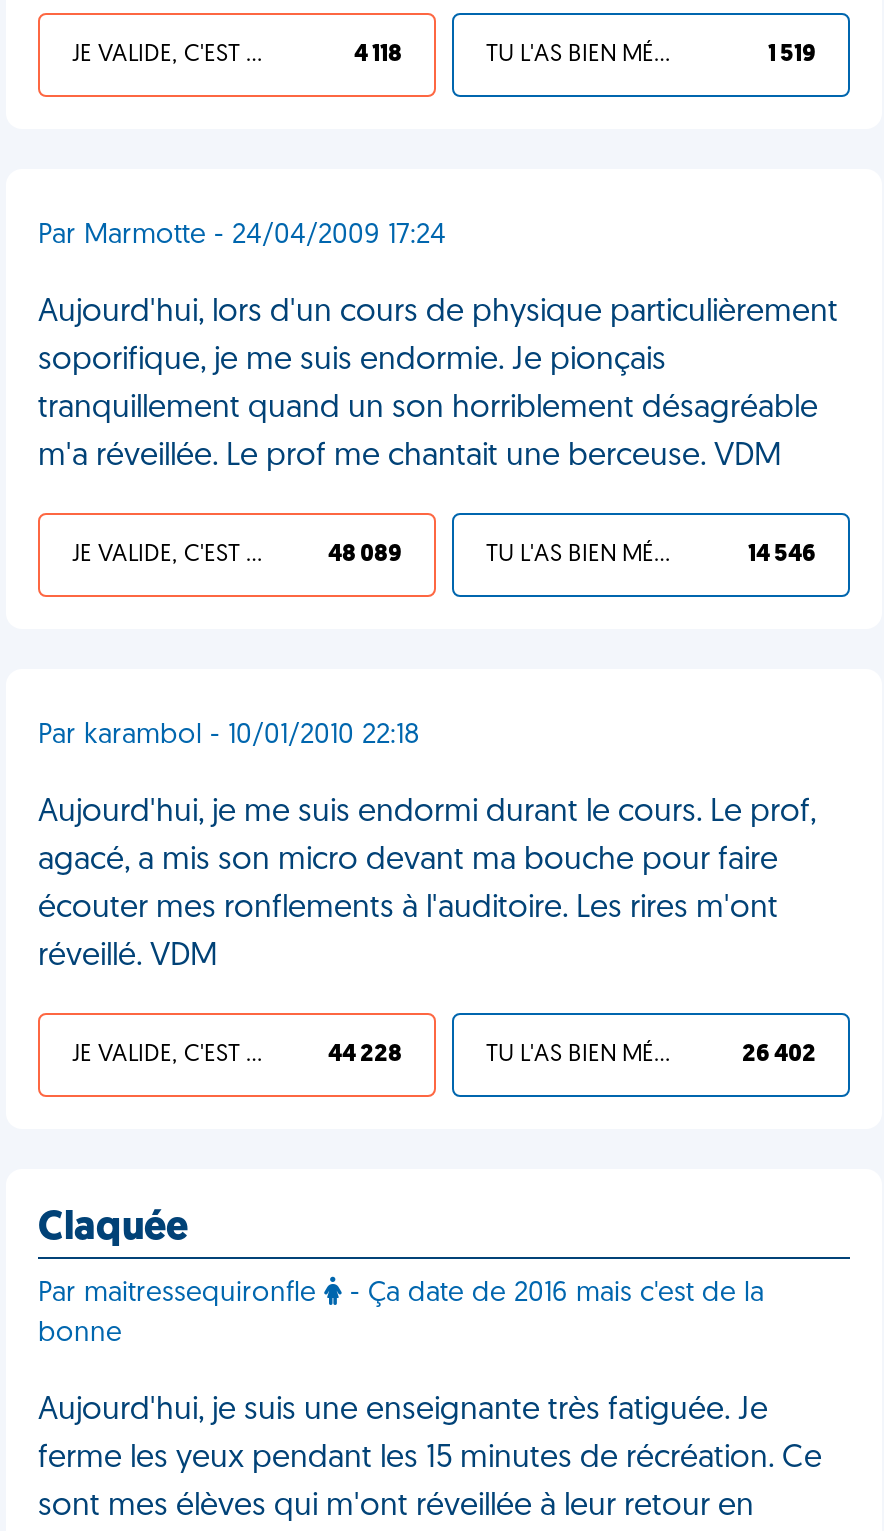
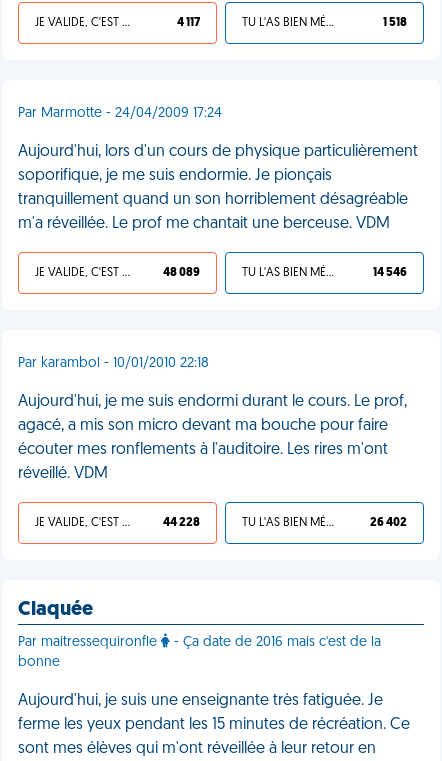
- 4 118
+ 4 117

- 1 519
+ 1 518
